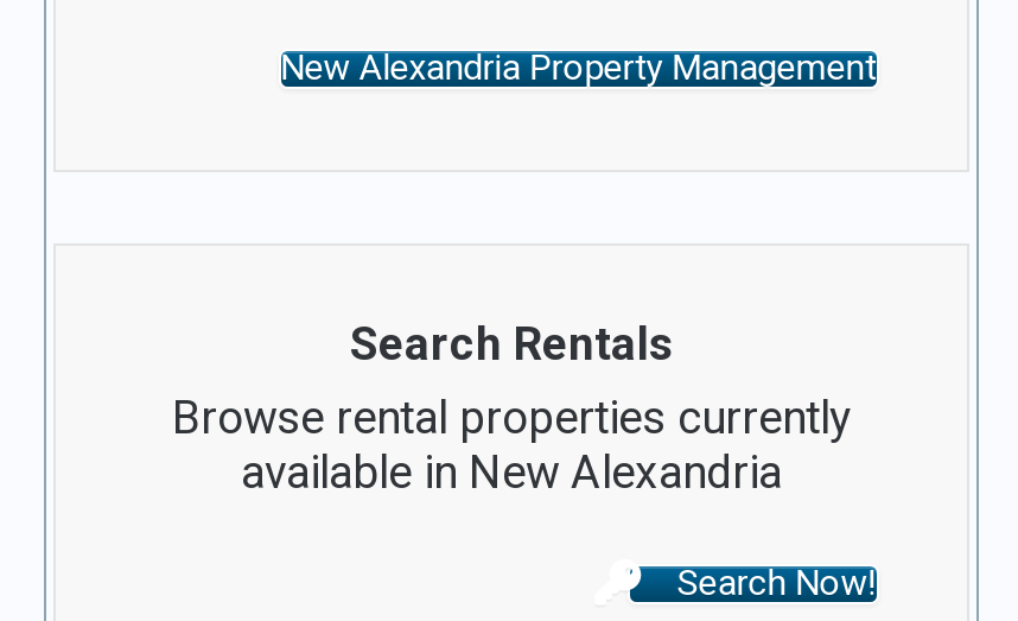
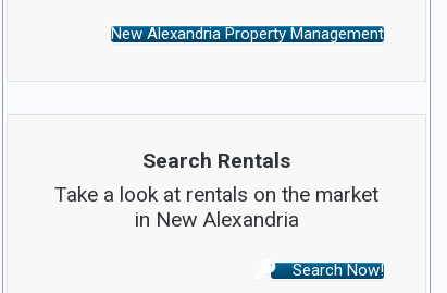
- Browse rental properties currently
- available in New Alexandria
+ Take a look at rentals on the market
+ in New Alexandria
